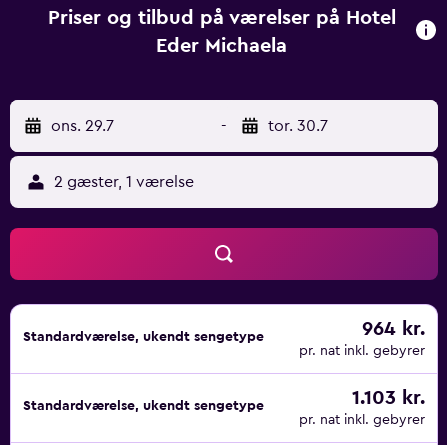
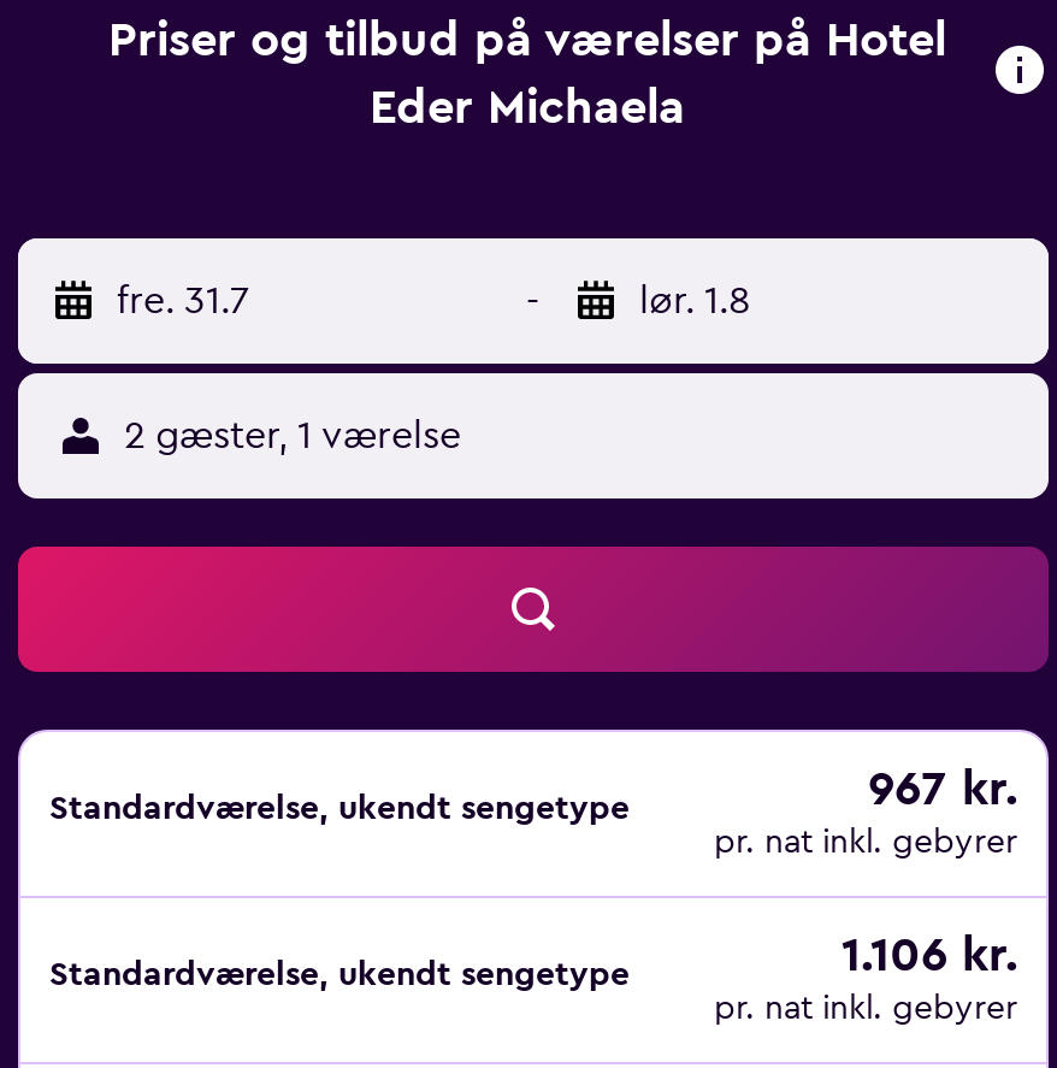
- ons. 29.7
+ fre. 31.7

- tor. 30.7
+ lør. 1.8

- 964 kr.
+ 967 kr.

- 1.103 kr.
+ 1.106 kr.
